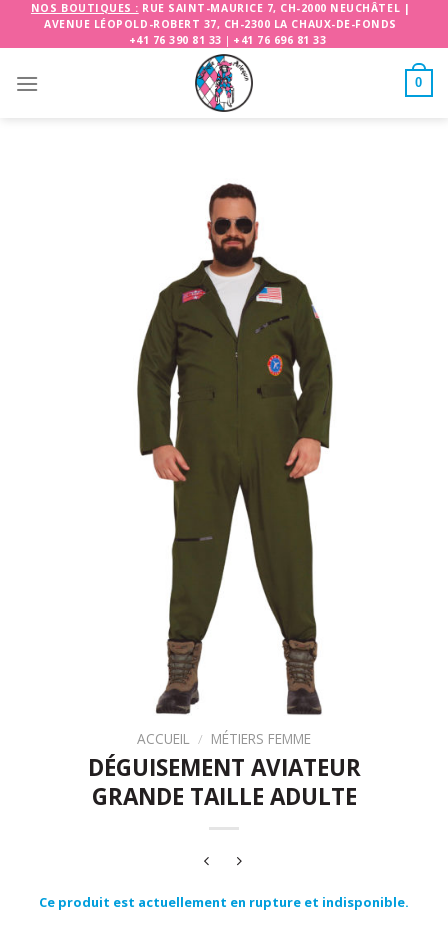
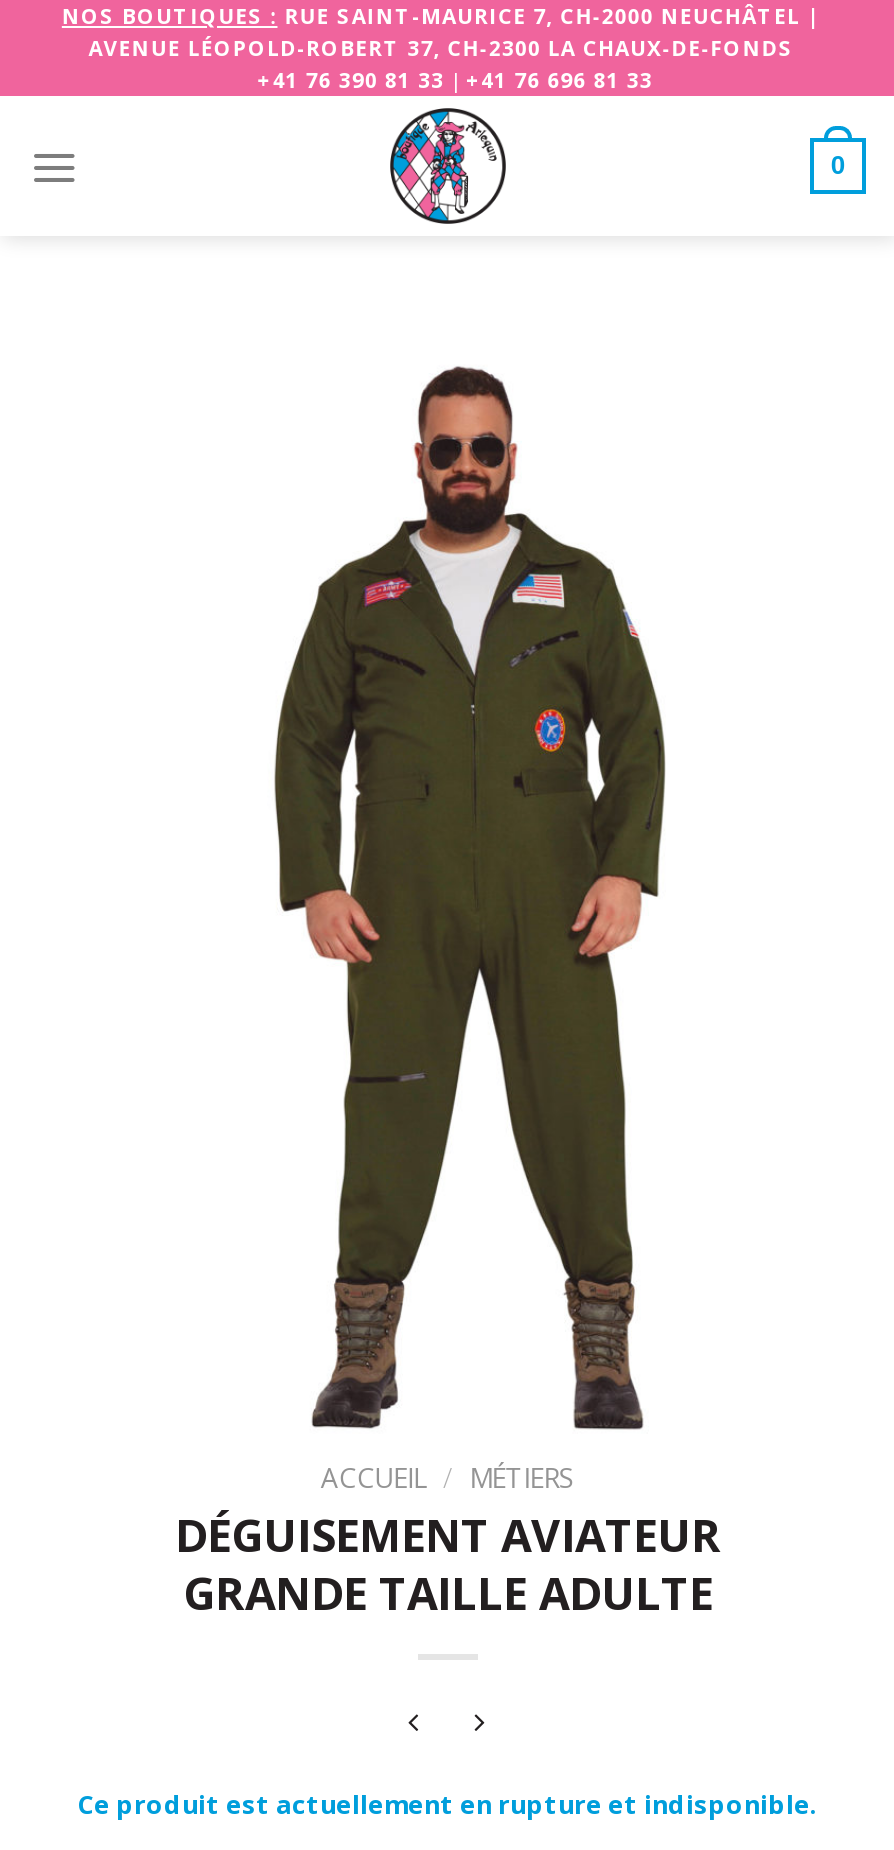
- ACCUEIL / MÉTIERS FEMME
+ ACCUEIL / MÉTIERS
